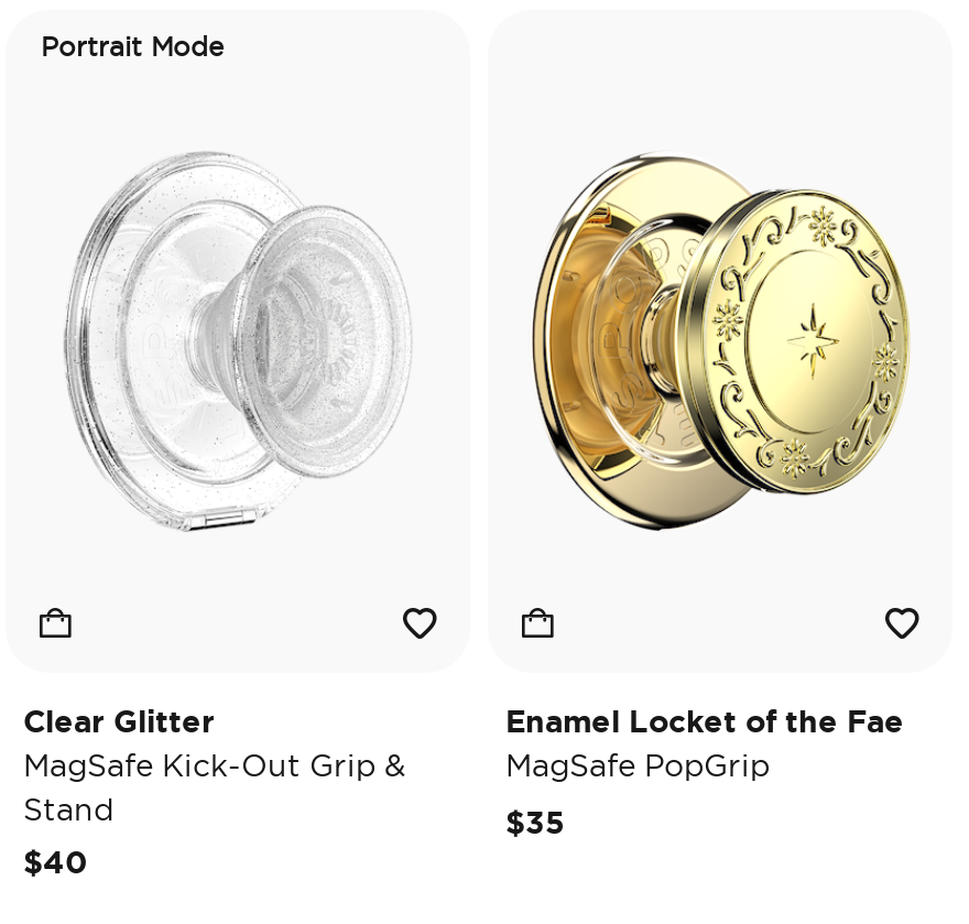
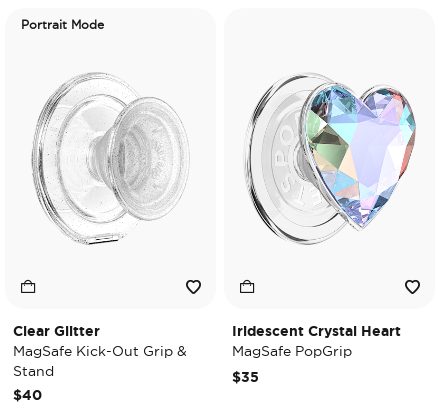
- [image]
+ [image]

- Enamel Locket of the Fae
+ Iridescent Crystal Heart
